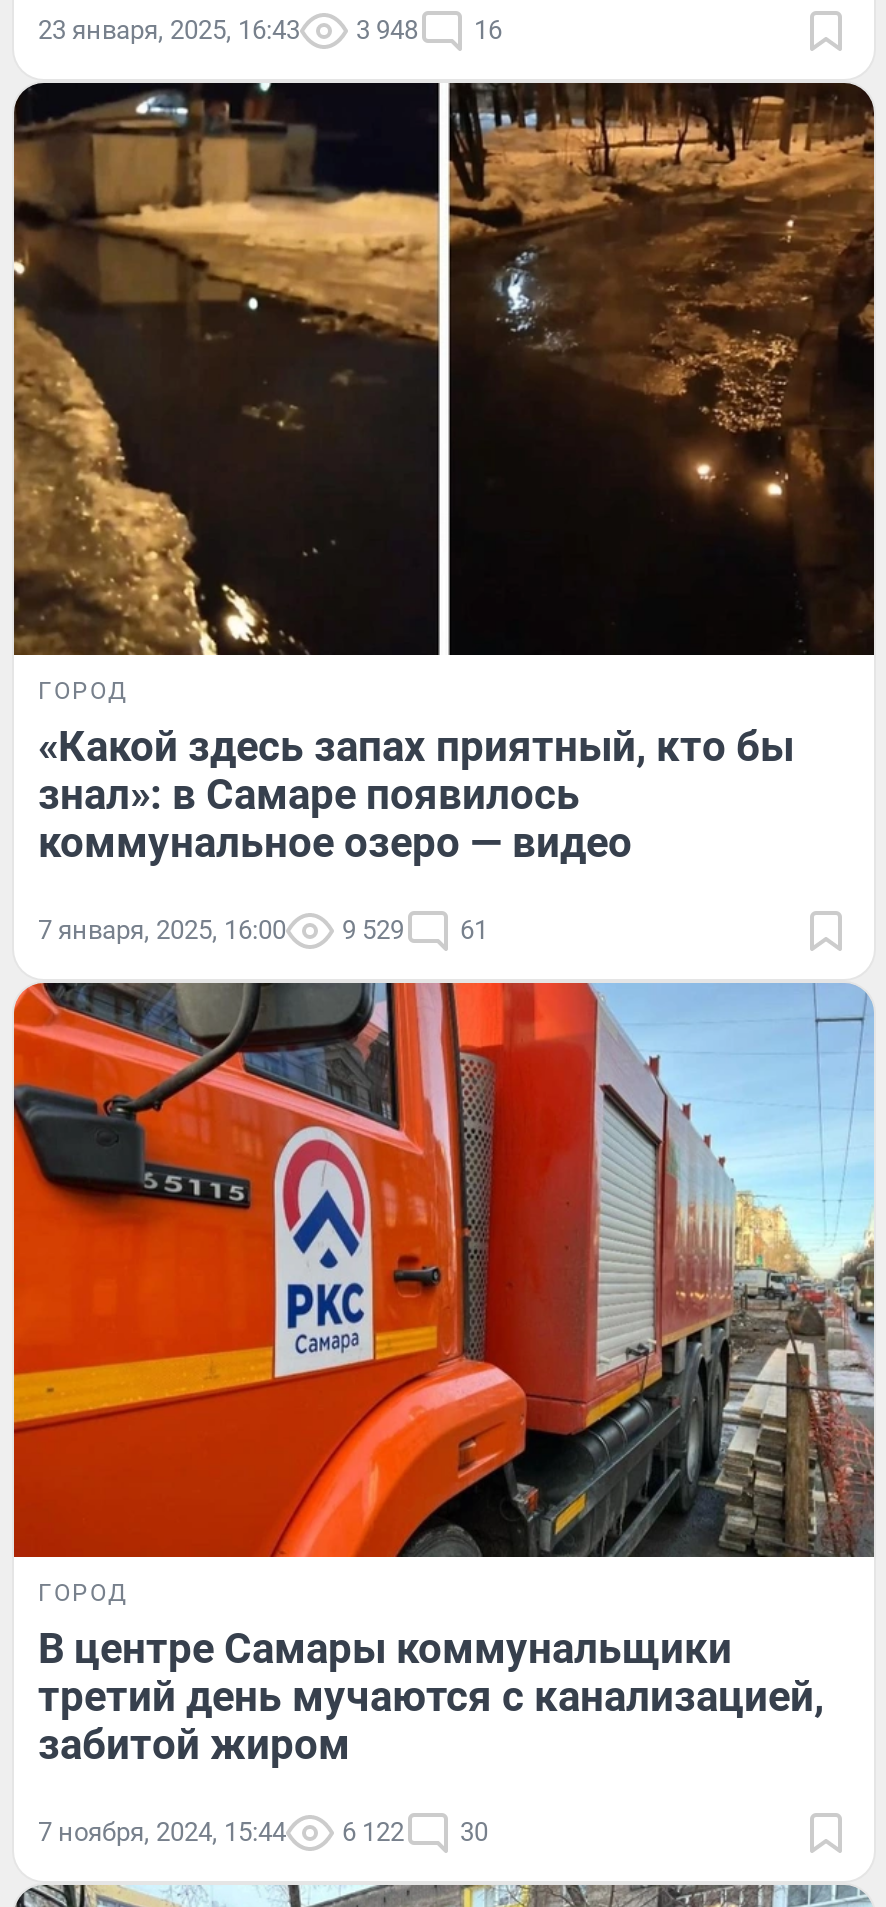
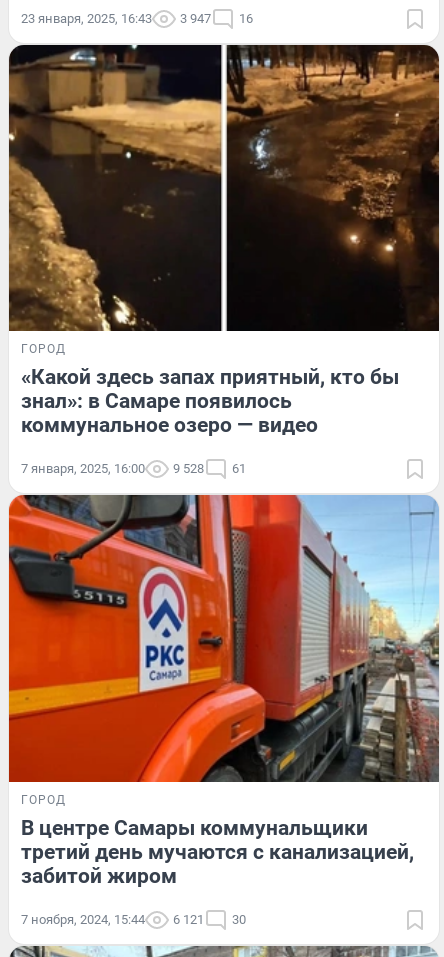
- 23 января, 2025, 16:43 3 948 16
+ 23 января, 2025, 16:43 3 947 16

- 7 января, 2025, 16:00 9 529 61
+ 7 января, 2025, 16:00 9 528 61

- 7 ноября, 2024, 15:44 6 122 30
+ 7 ноября, 2024, 15:44 6 121 30
